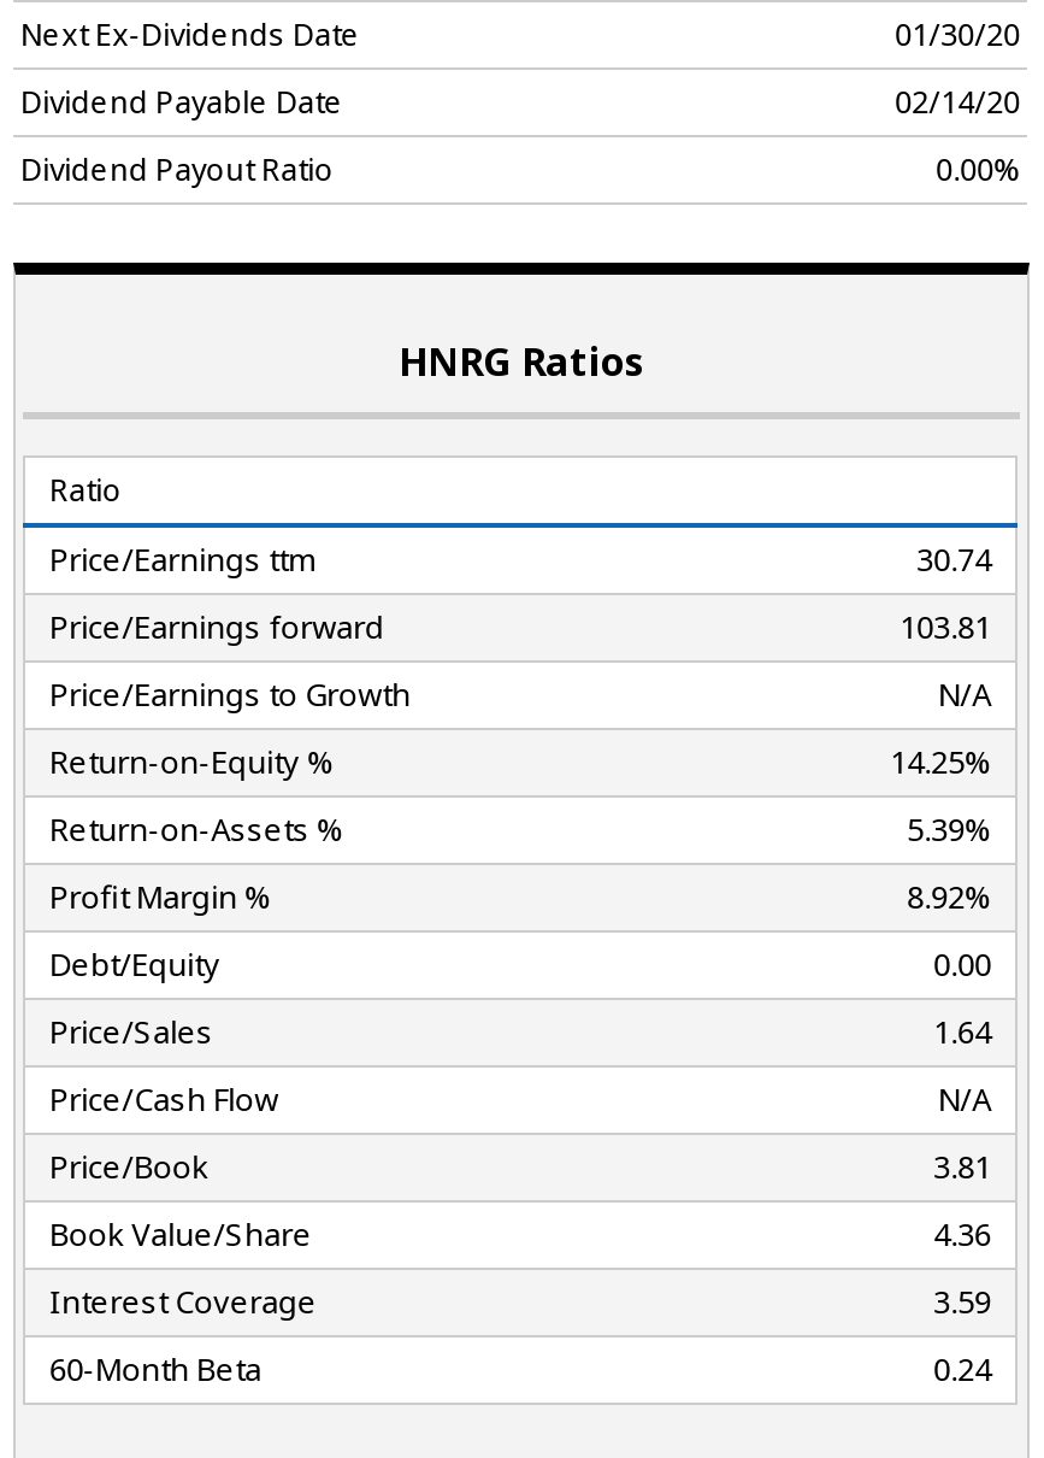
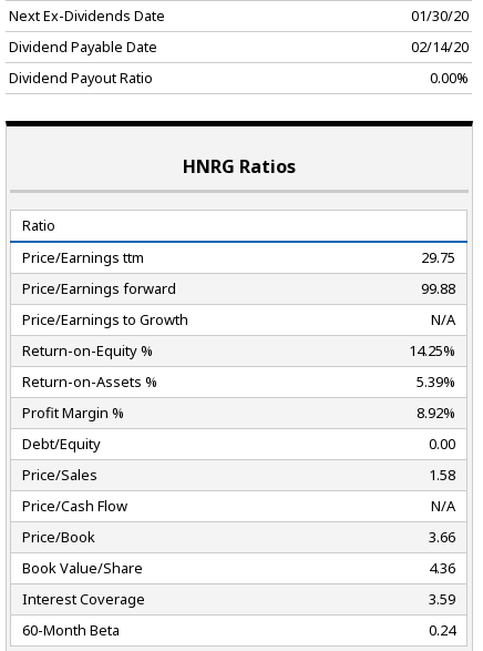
- 30.74
+ 29.75

- 103.81
+ 99.88

- 1.64
+ 1.58

- 3.81
+ 3.66
